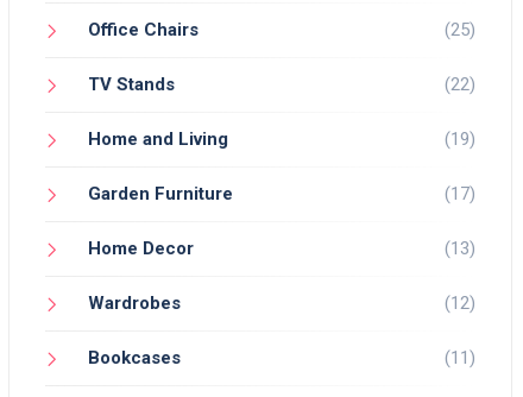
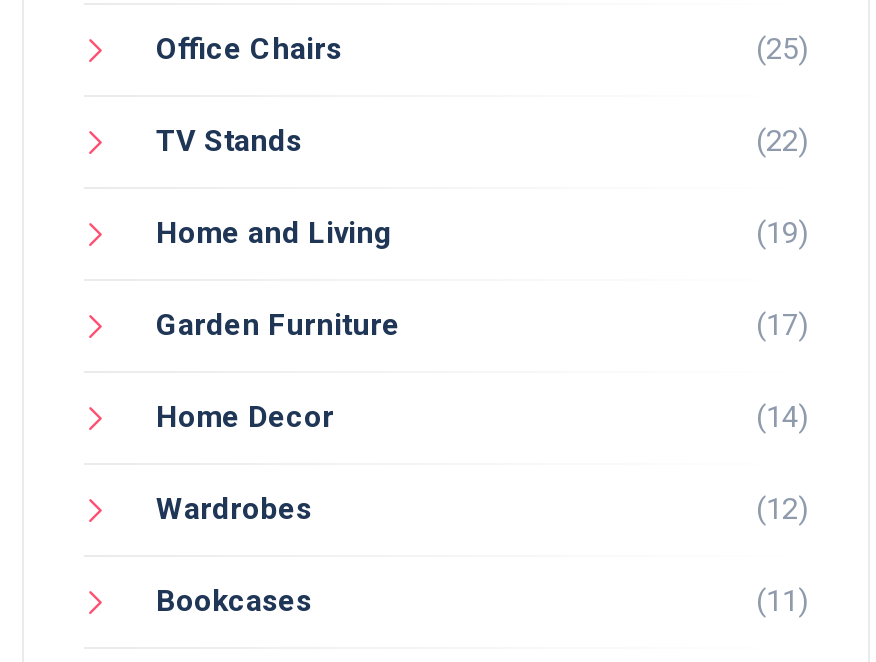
- (13)
+ (14)
